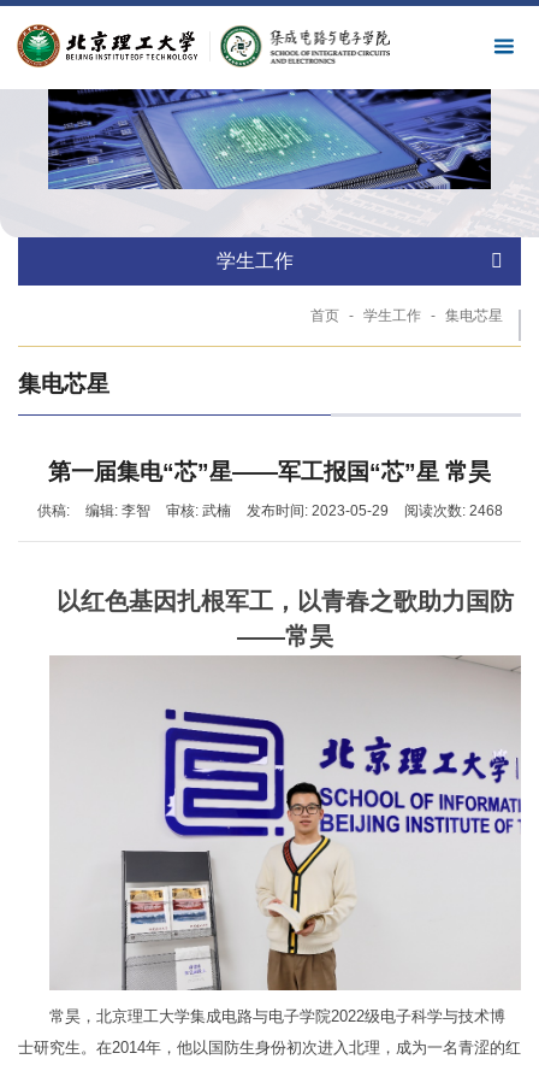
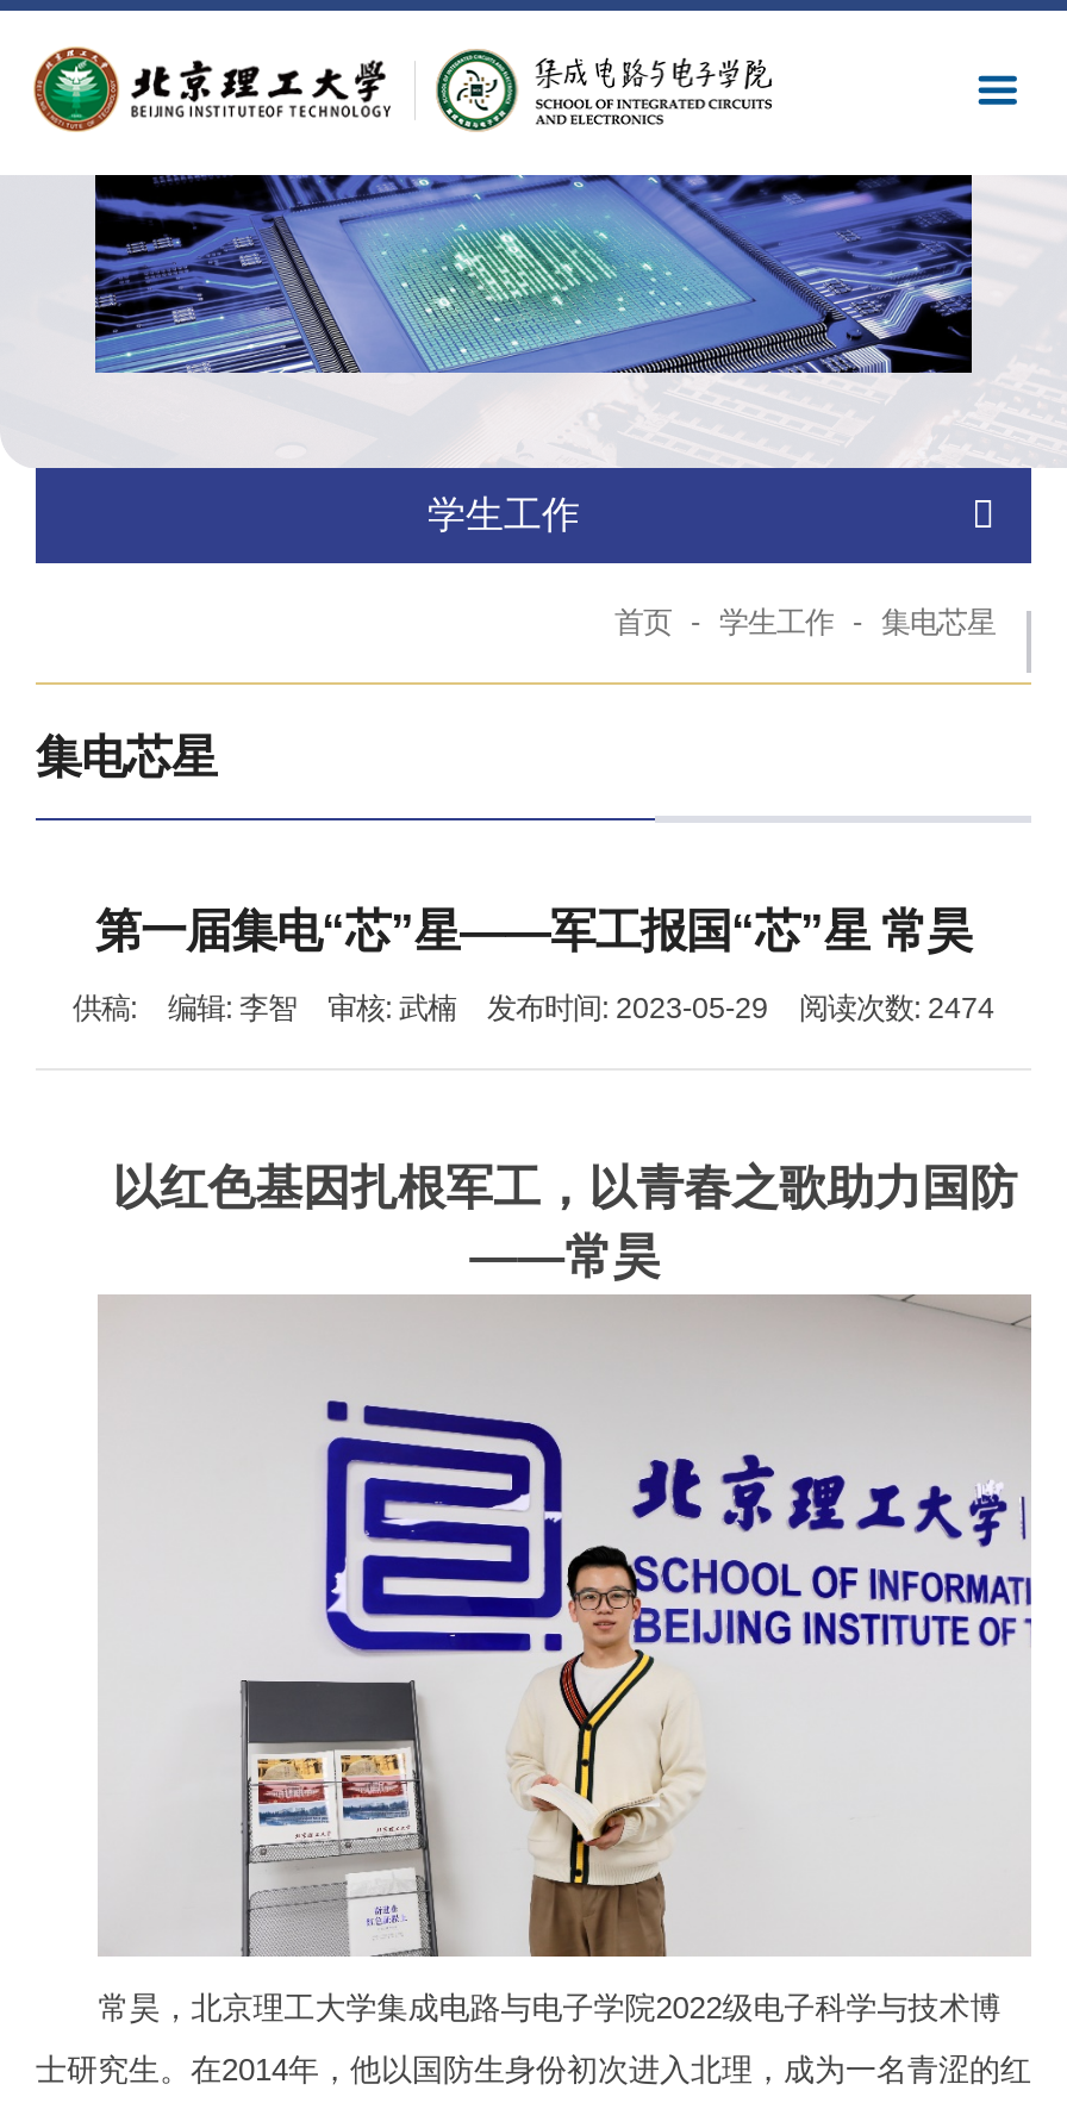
- 供稿: 编辑: 李智 审核: 武楠 发布时间: 2023-05-29 阅读次数: 2468
+ 供稿: 编辑: 李智 审核: 武楠 发布时间: 2023-05-29 阅读次数: 2474
